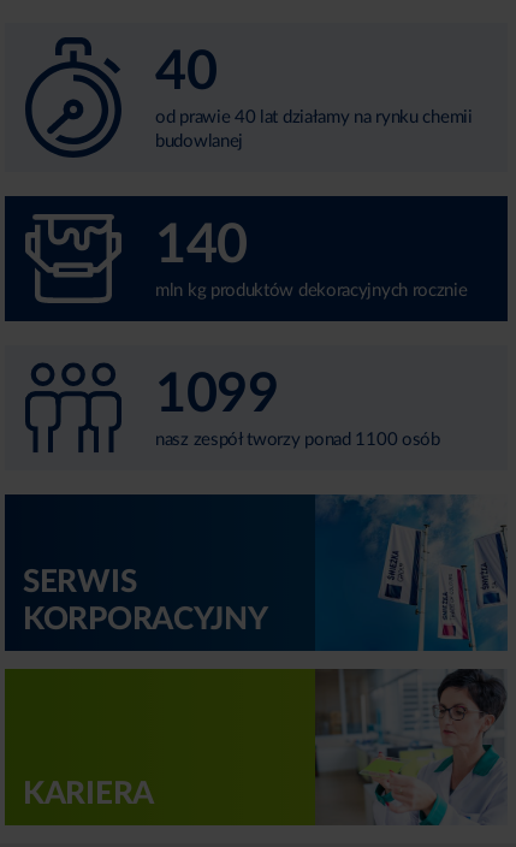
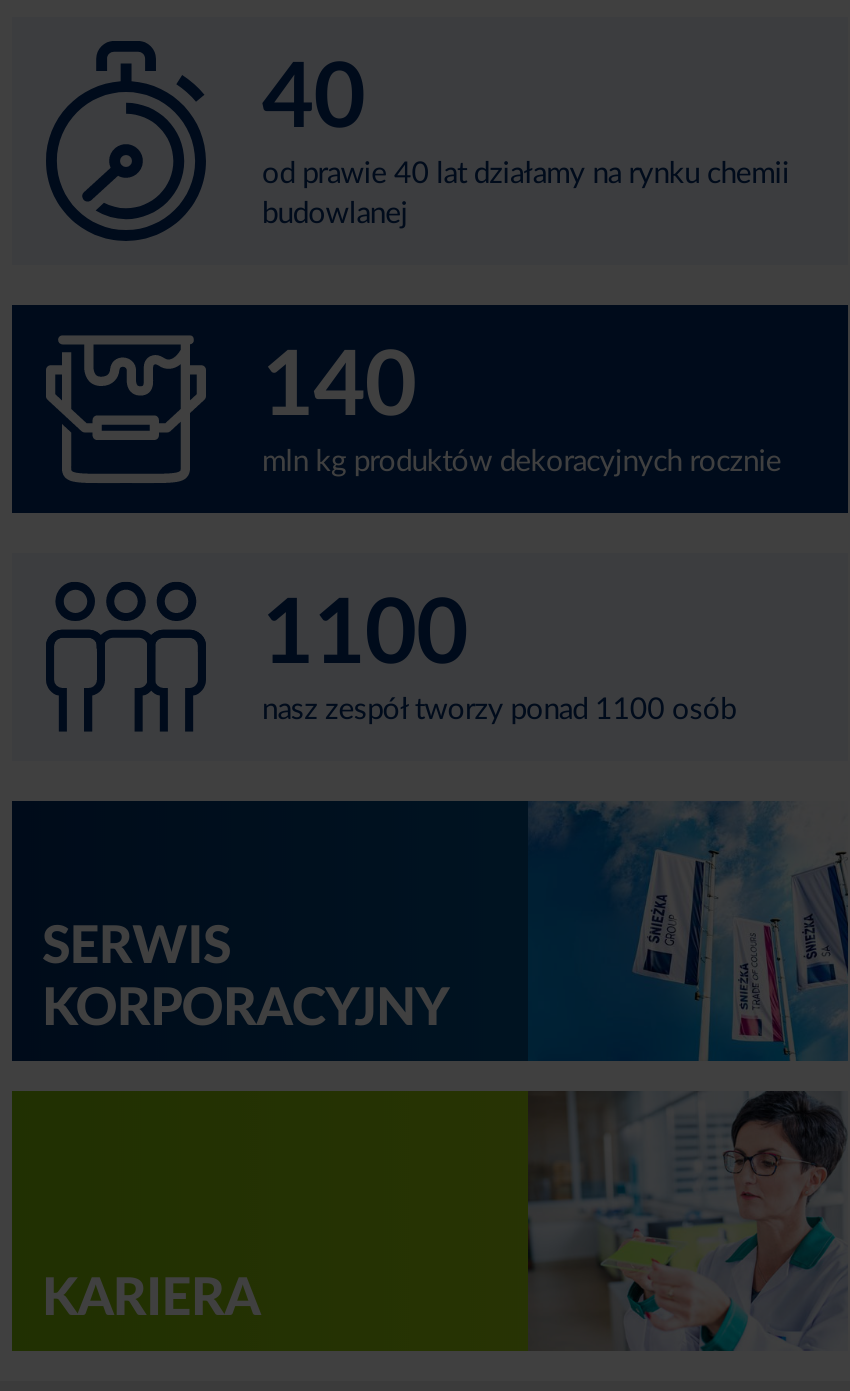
- 1099
+ 1100
